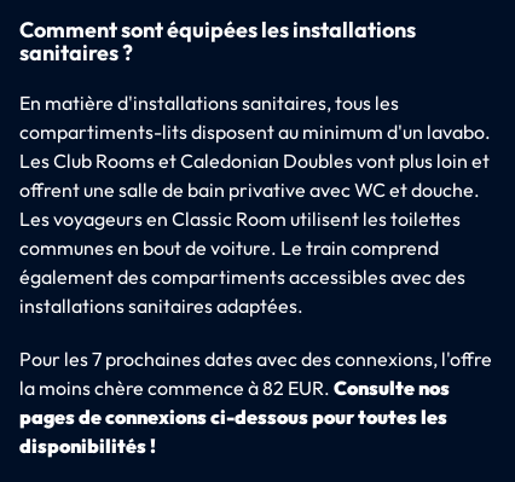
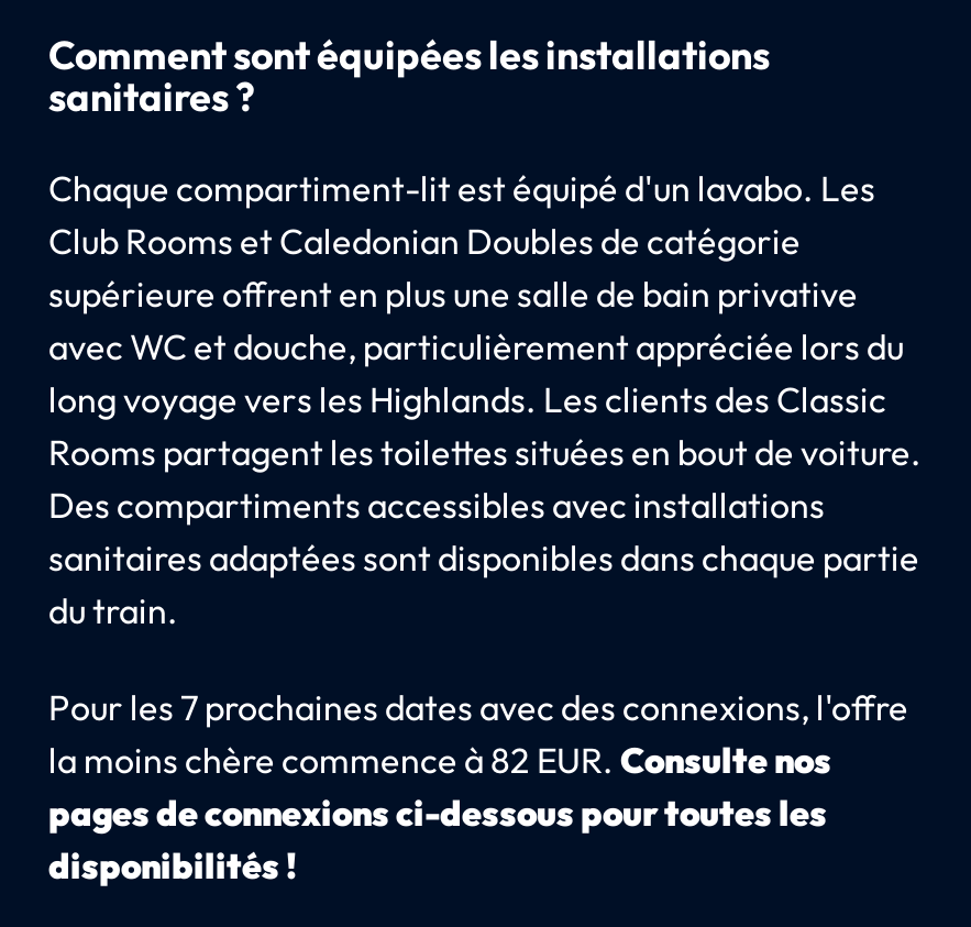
- En matière d'installations sanitaires, tous les
- compartiments-lits disposent au minimum d'un lavabo.
- Les Club Rooms et Caledonian Doubles vont plus loin et
- offrent une salle de bain privative avec WC et douche.
- Les voyageurs en Classic Room utilisent les toilettes
- communes en bout de voiture. Le train comprend
- également des compartiments accessibles avec des
- installations sanitaires adaptées.
+ Chaque compartiment-lit est équipé d'un lavabo. Les
+ Club Rooms et Caledonian Doubles de catégorie
+ supérieure offrent en plus une salle de bain privative
+ avec WC et douche, particulièrement appréciée lors du
+ long voyage vers les Highlands. Les clients des Classic
+ Rooms partagent les toilettes situées en bout de voiture.
+ Des compartiments accessibles avec installations
+ sanitaires adaptées sont disponibles dans chaque partie
+ du train.
